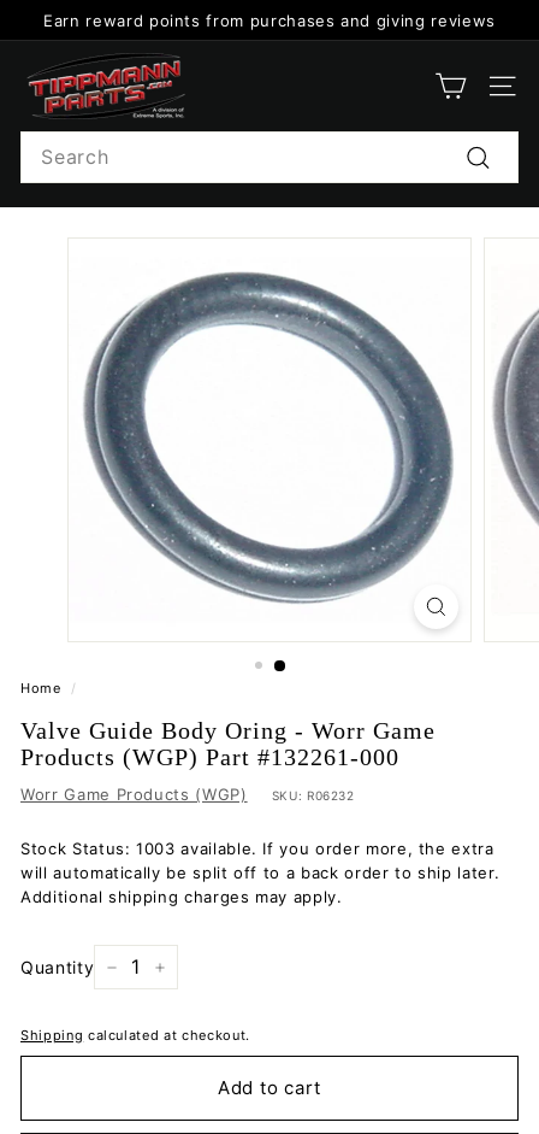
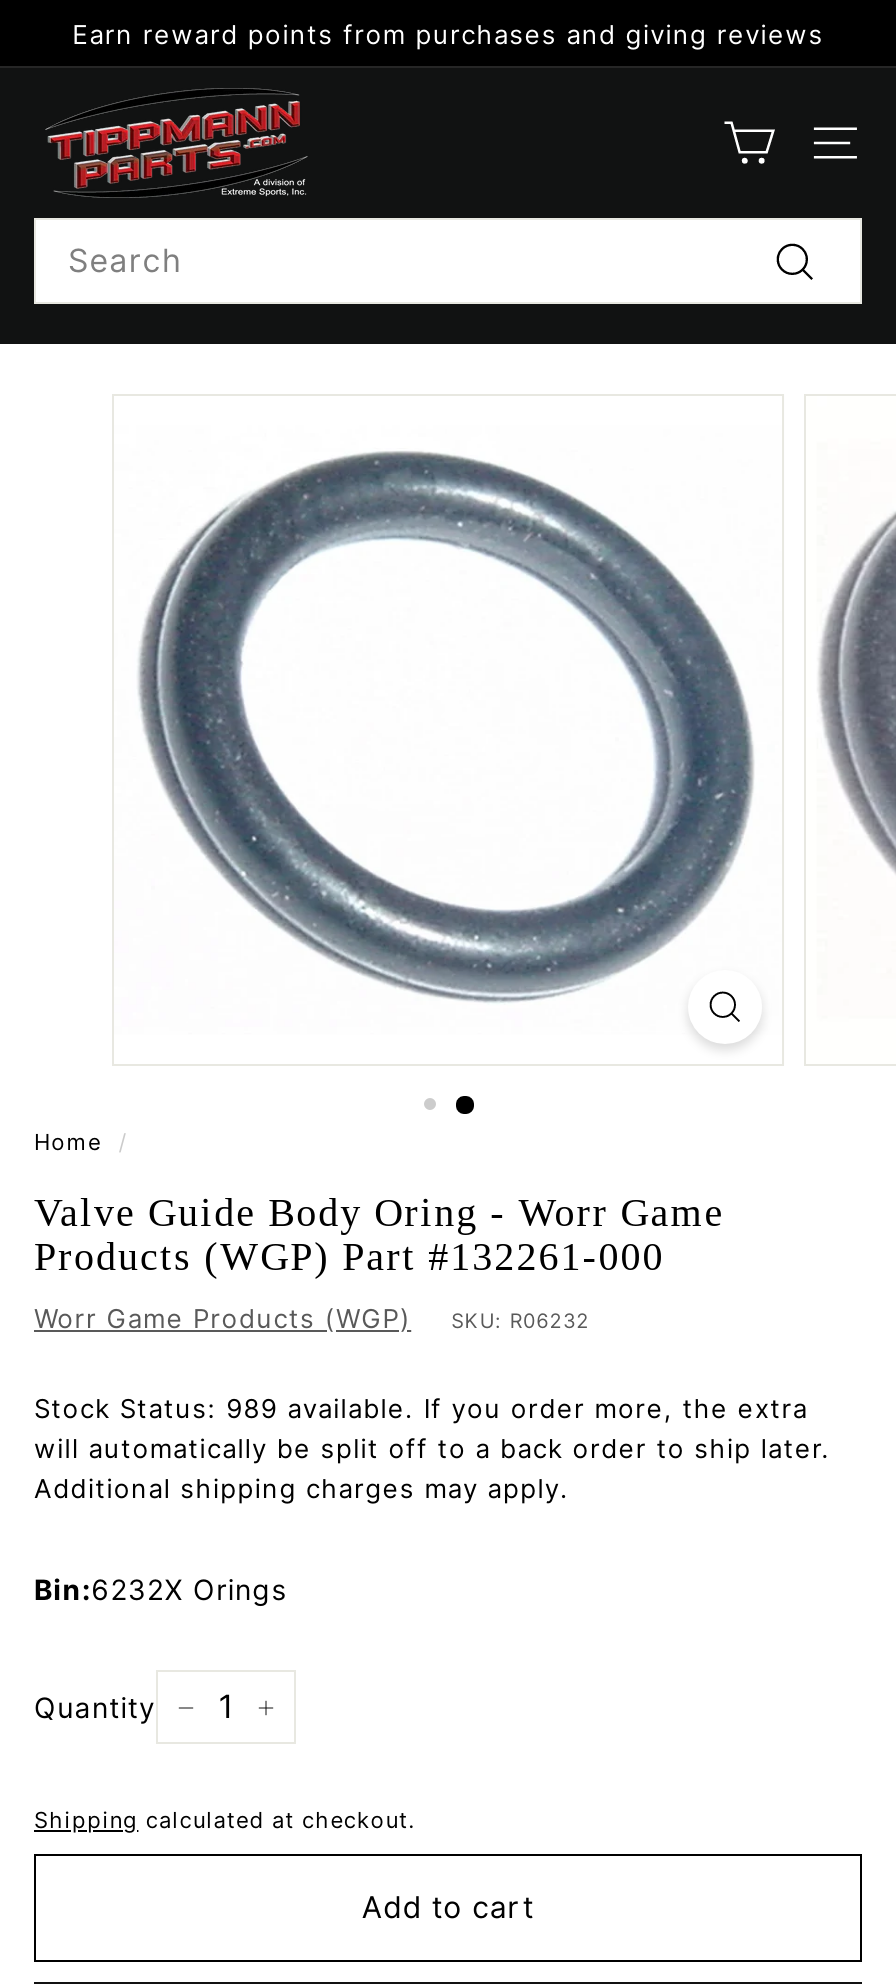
- Stock Status: 1003 available. If you order more, the extra
+ Stock Status: 989 available. If you order more, the extra

+ Bin: 6232X Orings
